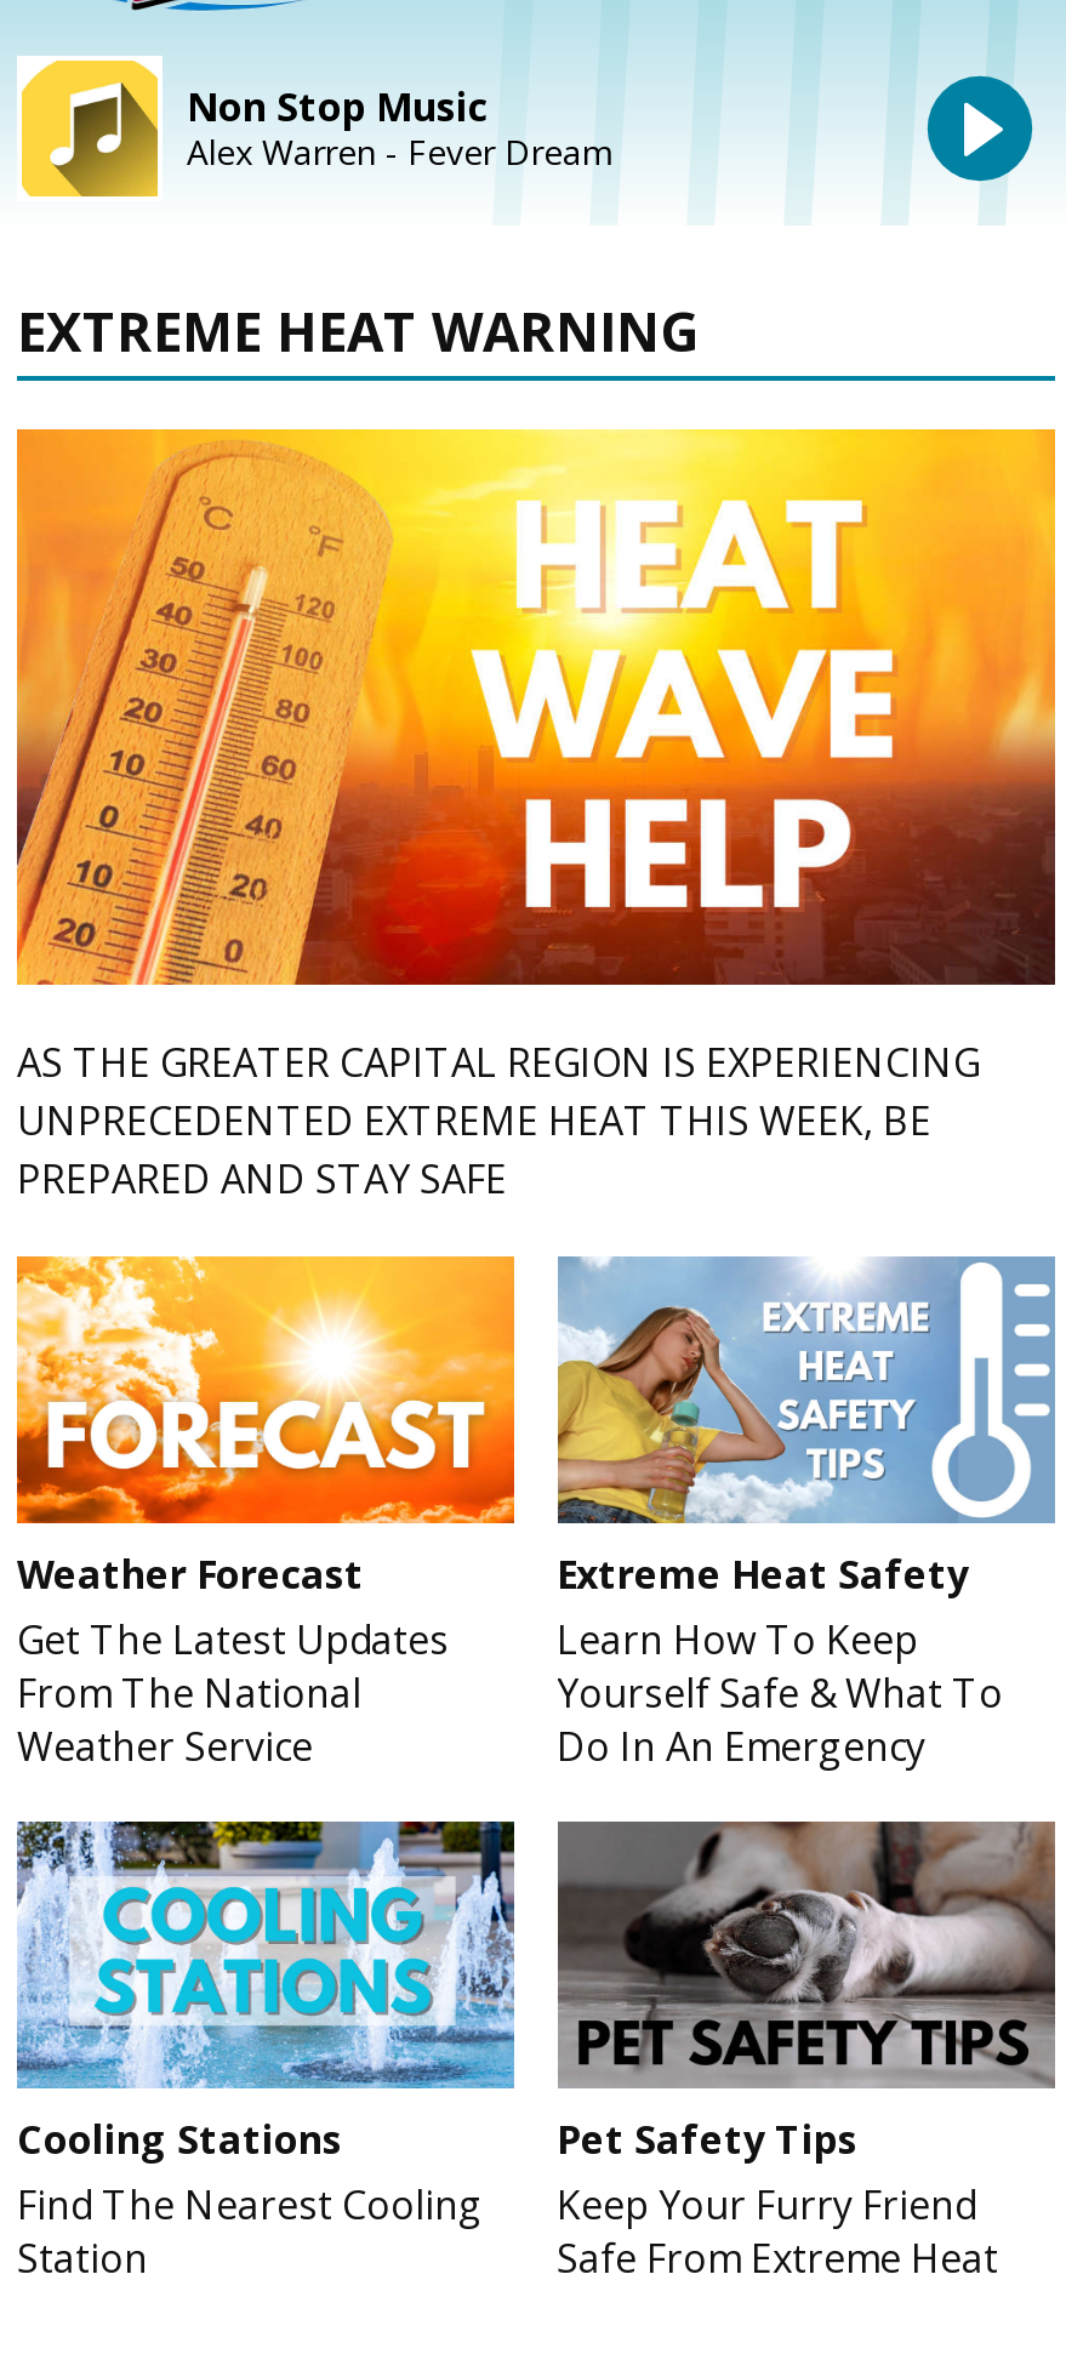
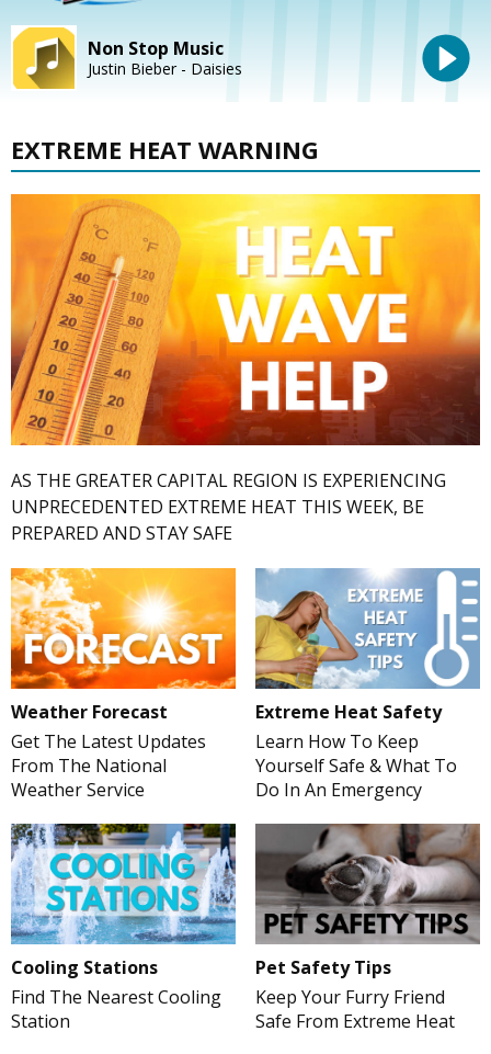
- Alex Warren - Fever Dream
+ Justin Bieber - Daisies
